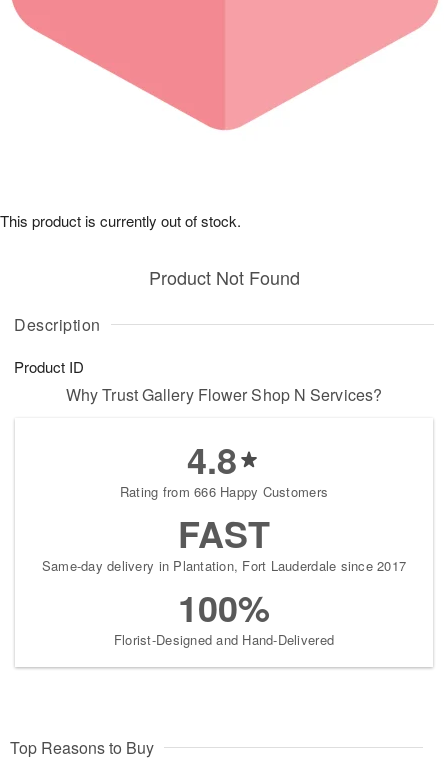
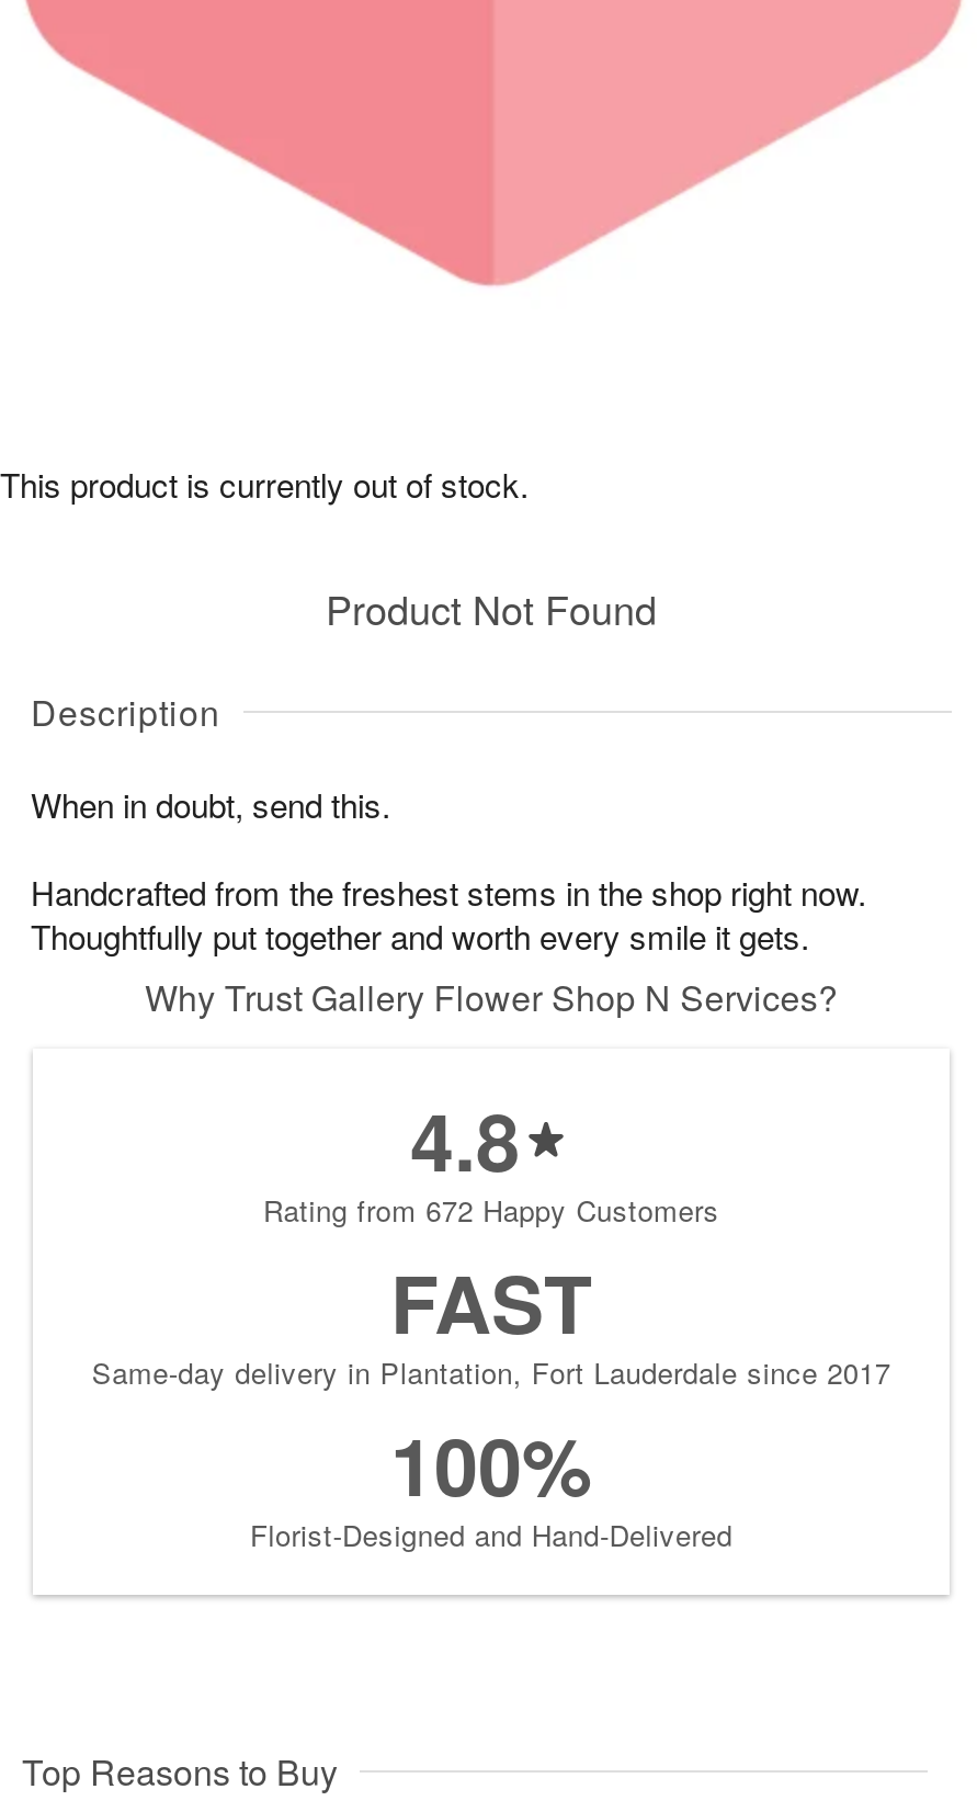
- Product ID
+ When in doubt, send this.
+ Handcrafted from the freshest stems in the shop right now.
+ Thoughtfully put together and worth every smile it gets.

- Rating from 666 Happy Customers
+ Rating from 672 Happy Customers
